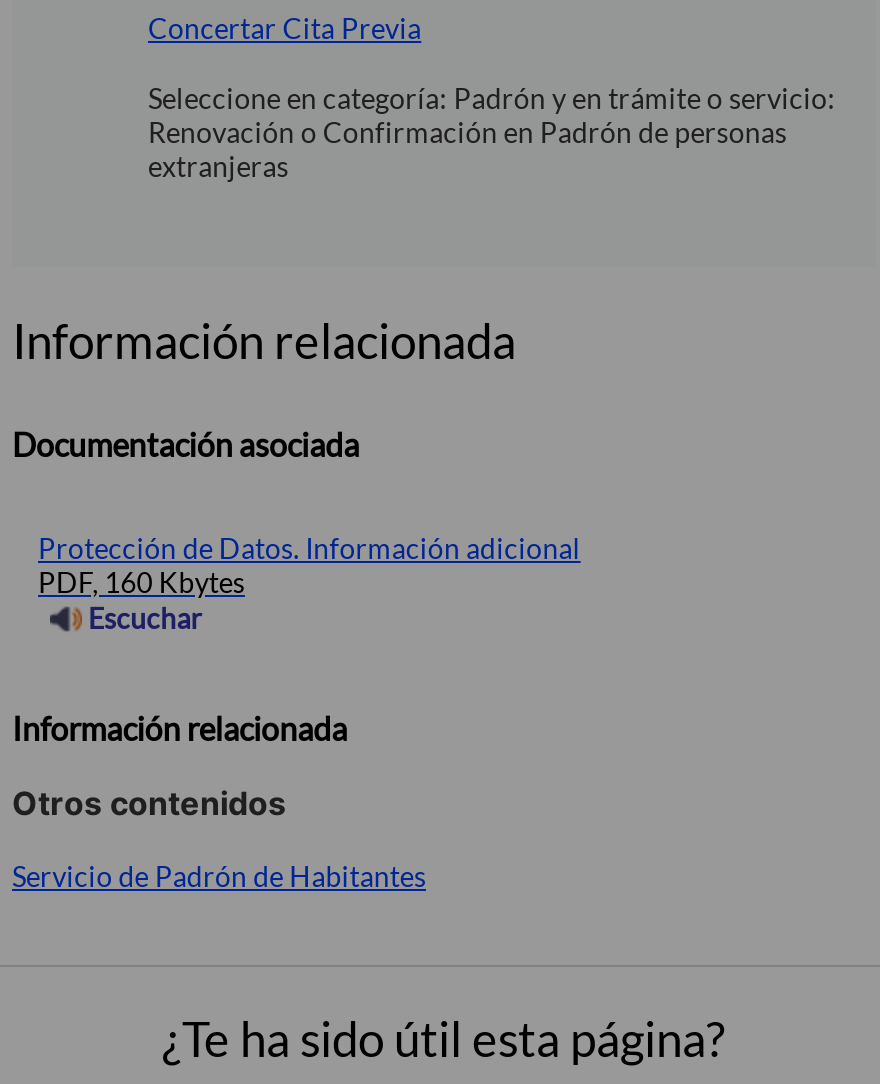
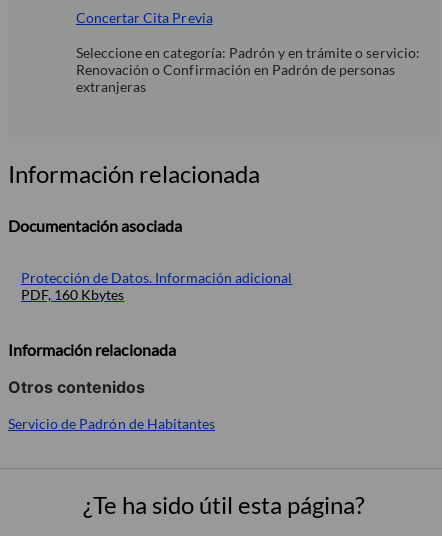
- Escuchar
